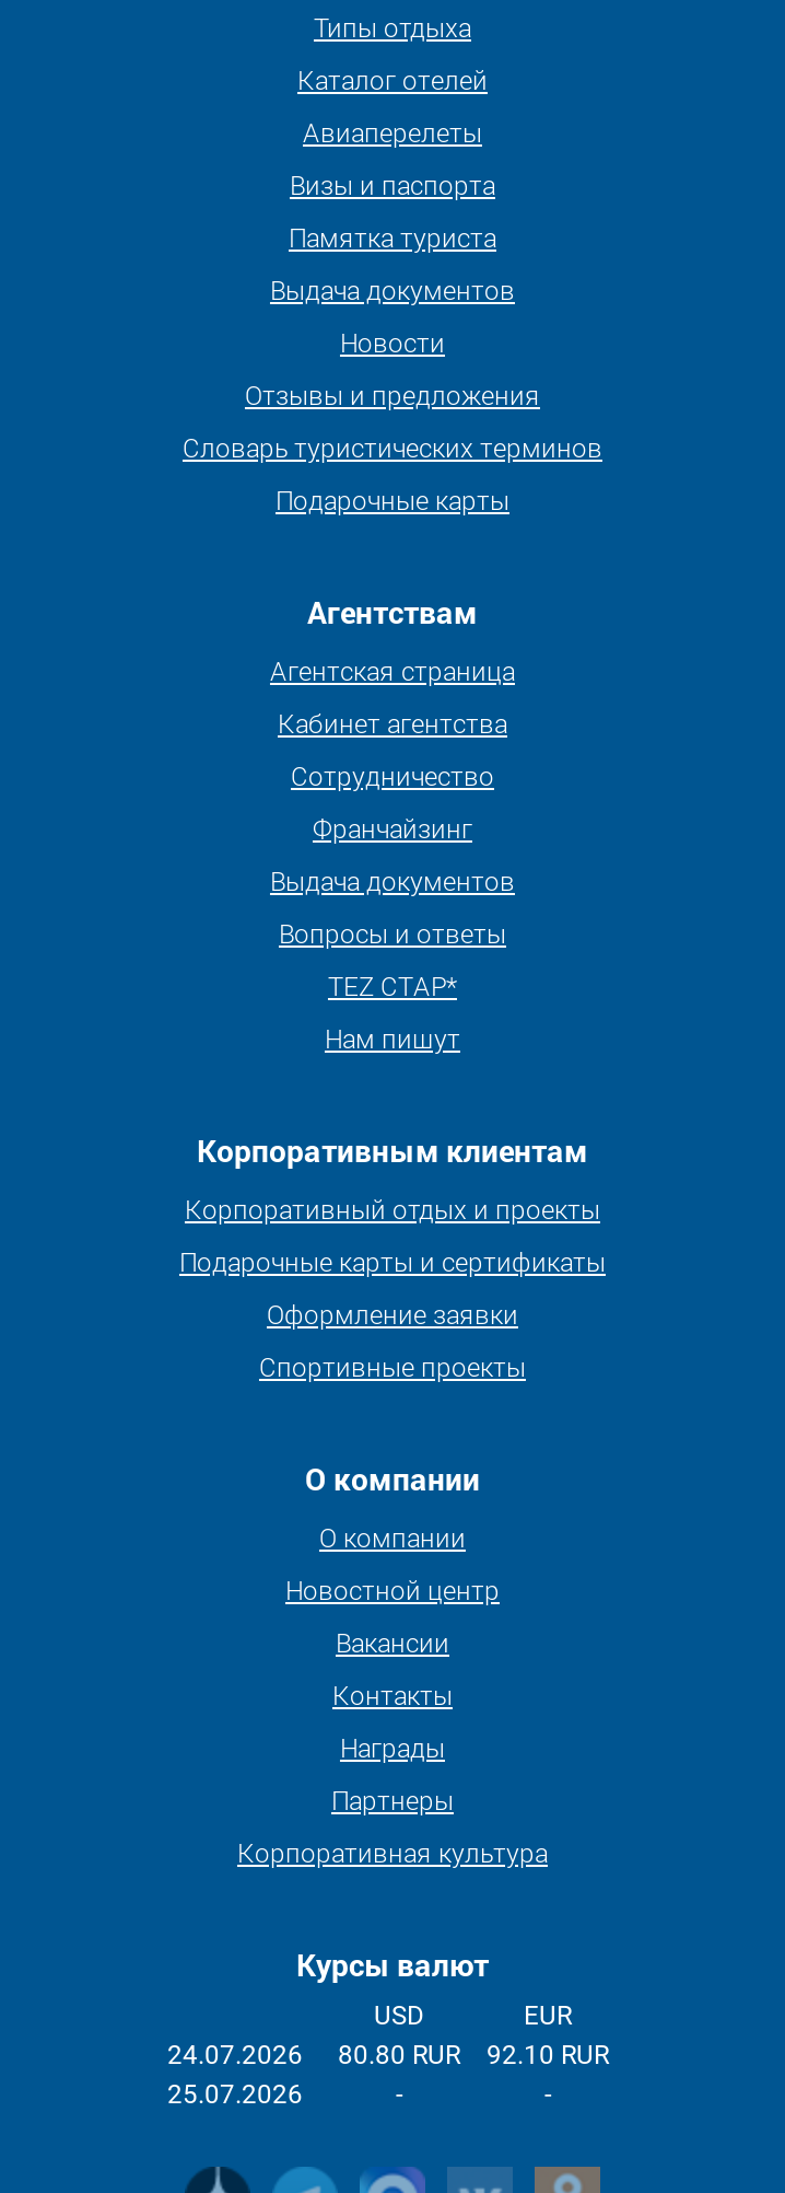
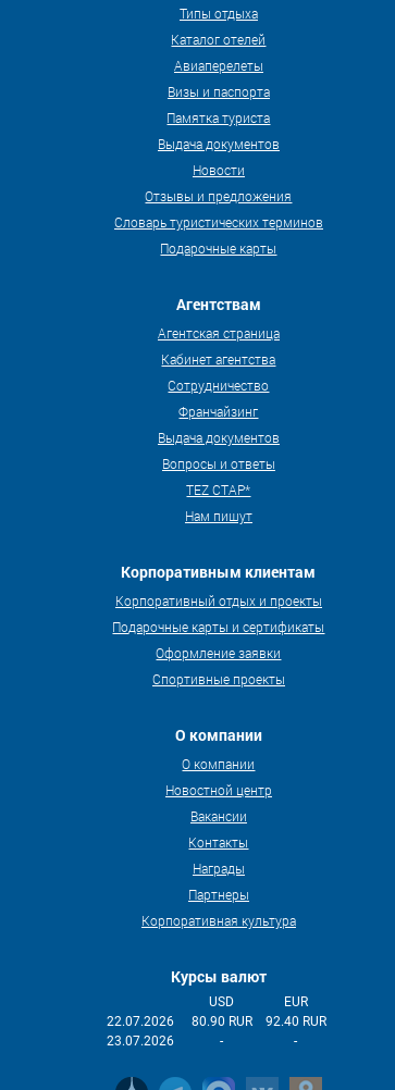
- 24.07.2026
+ 22.07.2026

- 80.80 RUR
+ 80.90 RUR

- 92.10 RUR
+ 92.40 RUR

- 25.07.2026
+ 23.07.2026
